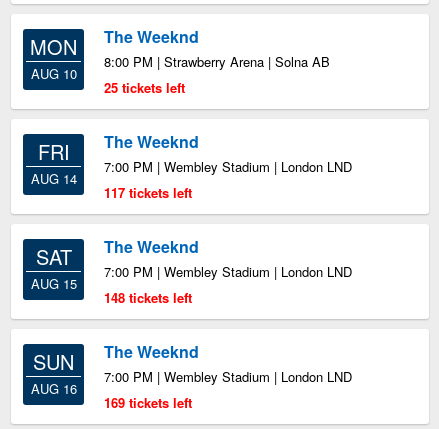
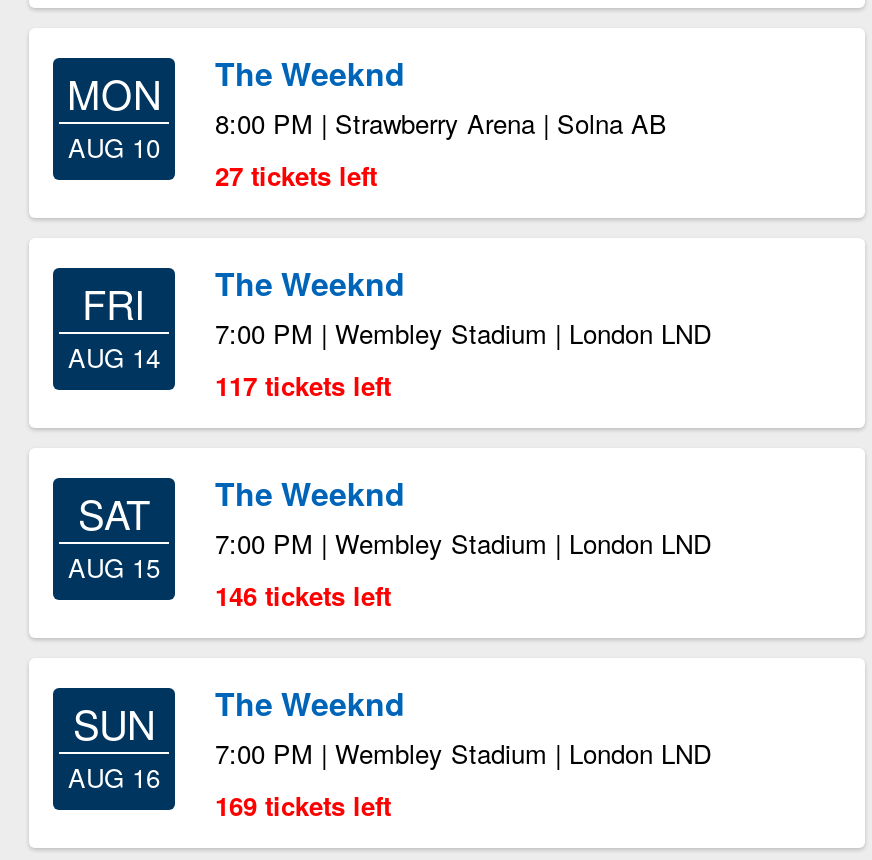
- 25 tickets left
+ 27 tickets left

- 148 tickets left
+ 146 tickets left
